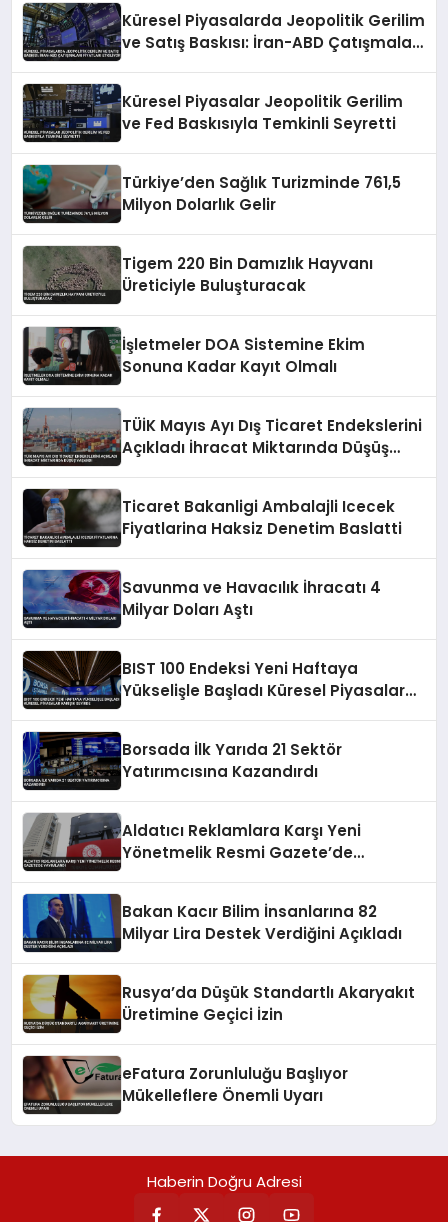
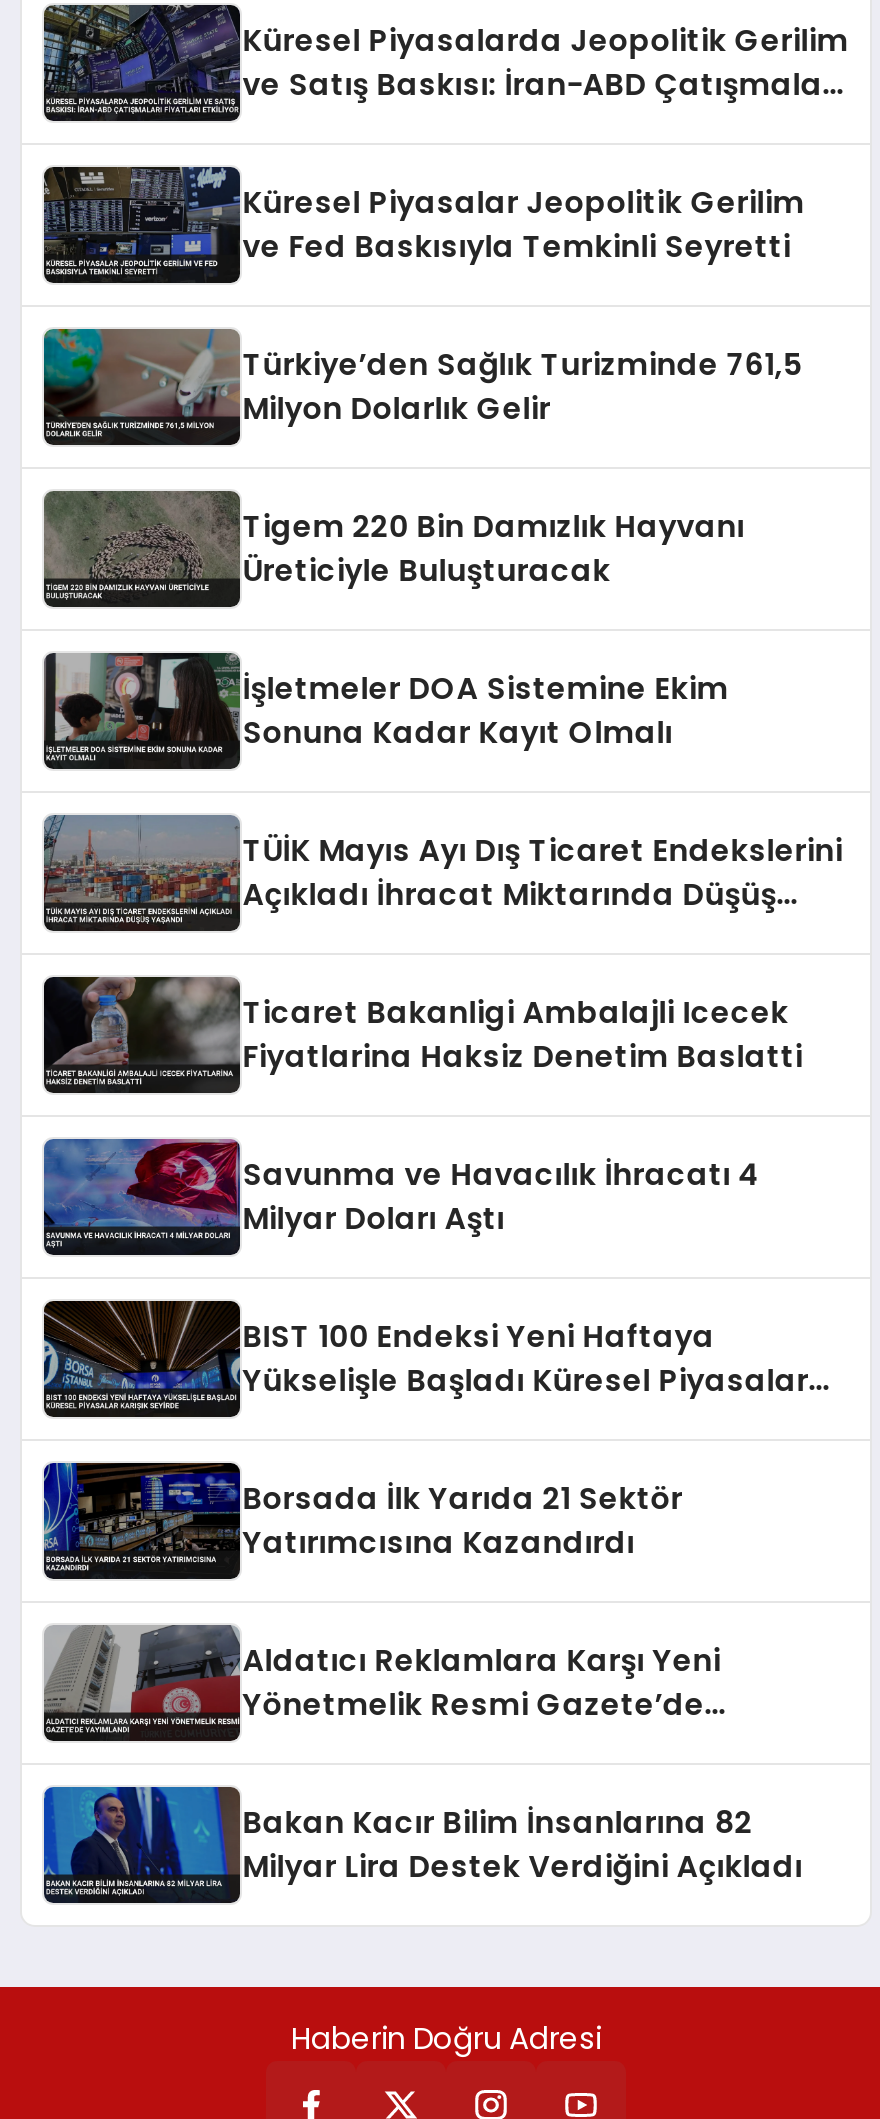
- [image]
- Rusya’da Düşük Standartlı Akaryakıt
- Üretimine Geçici İzin
- eFatura Zorunluluğu Başlıyor
- Mükelleflere Önemli Uyarı

- [image]
